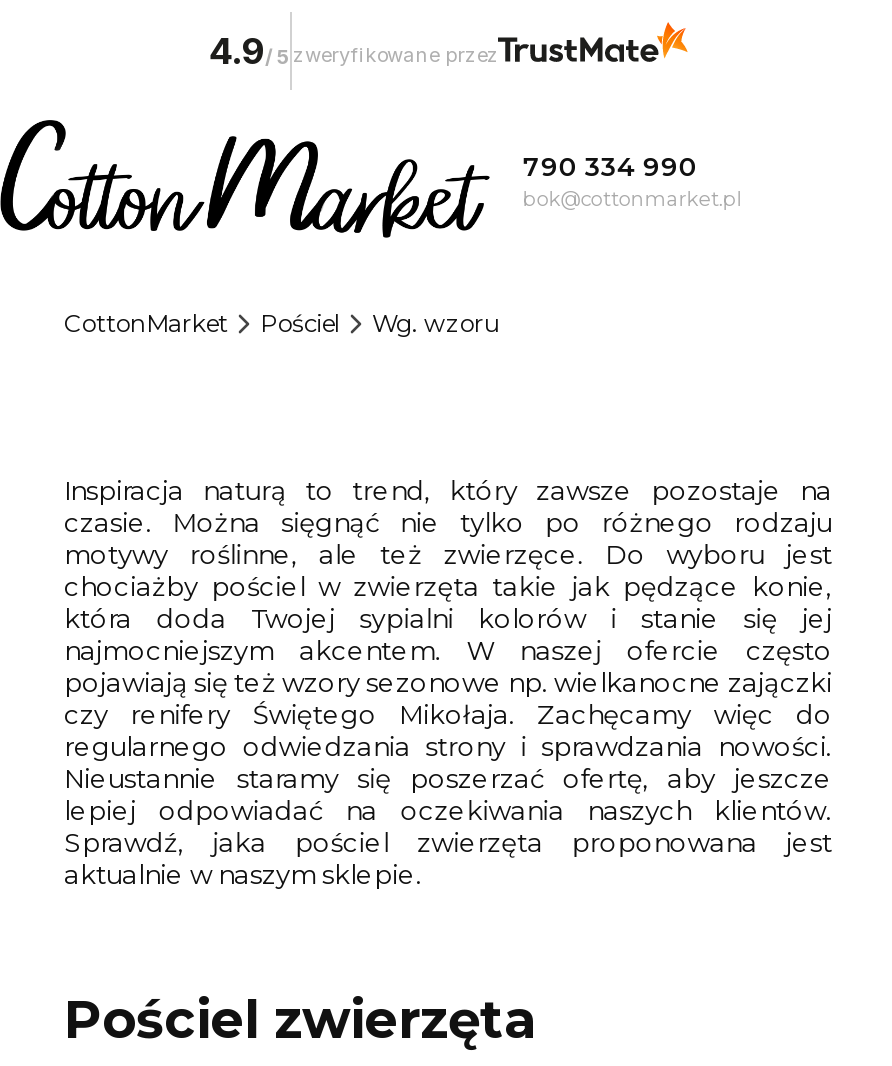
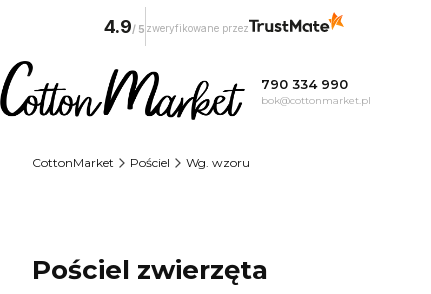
- Inspiracja naturą to trend, który zawsze pozostaje na
- czasie. Można sięgnąć nie tylko po różnego rodzaju
- motywy roślinne, ale też zwierzęce. Do wyboru jest
- chociażby pościel w zwierzęta takie jak pędzące konie,
- która doda Twojej sypialni kolorów i stanie się jej
- najmocniejszym akcentem. W naszej ofercie często
- pojawiają się też wzory sezonowe np. wielkanocne zajączki
- czy renifery Świętego Mikołaja. Zachęcamy więc do
- regularnego odwiedzania strony i sprawdzania nowości.
- Nieustannie staramy się poszerzać ofertę, aby jeszcze
- lepiej odpowiadać na oczekiwania naszych klientów.
- Sprawdź, jaka pościel zwierzęta proponowana jest
- aktualnie w naszym sklepie.
